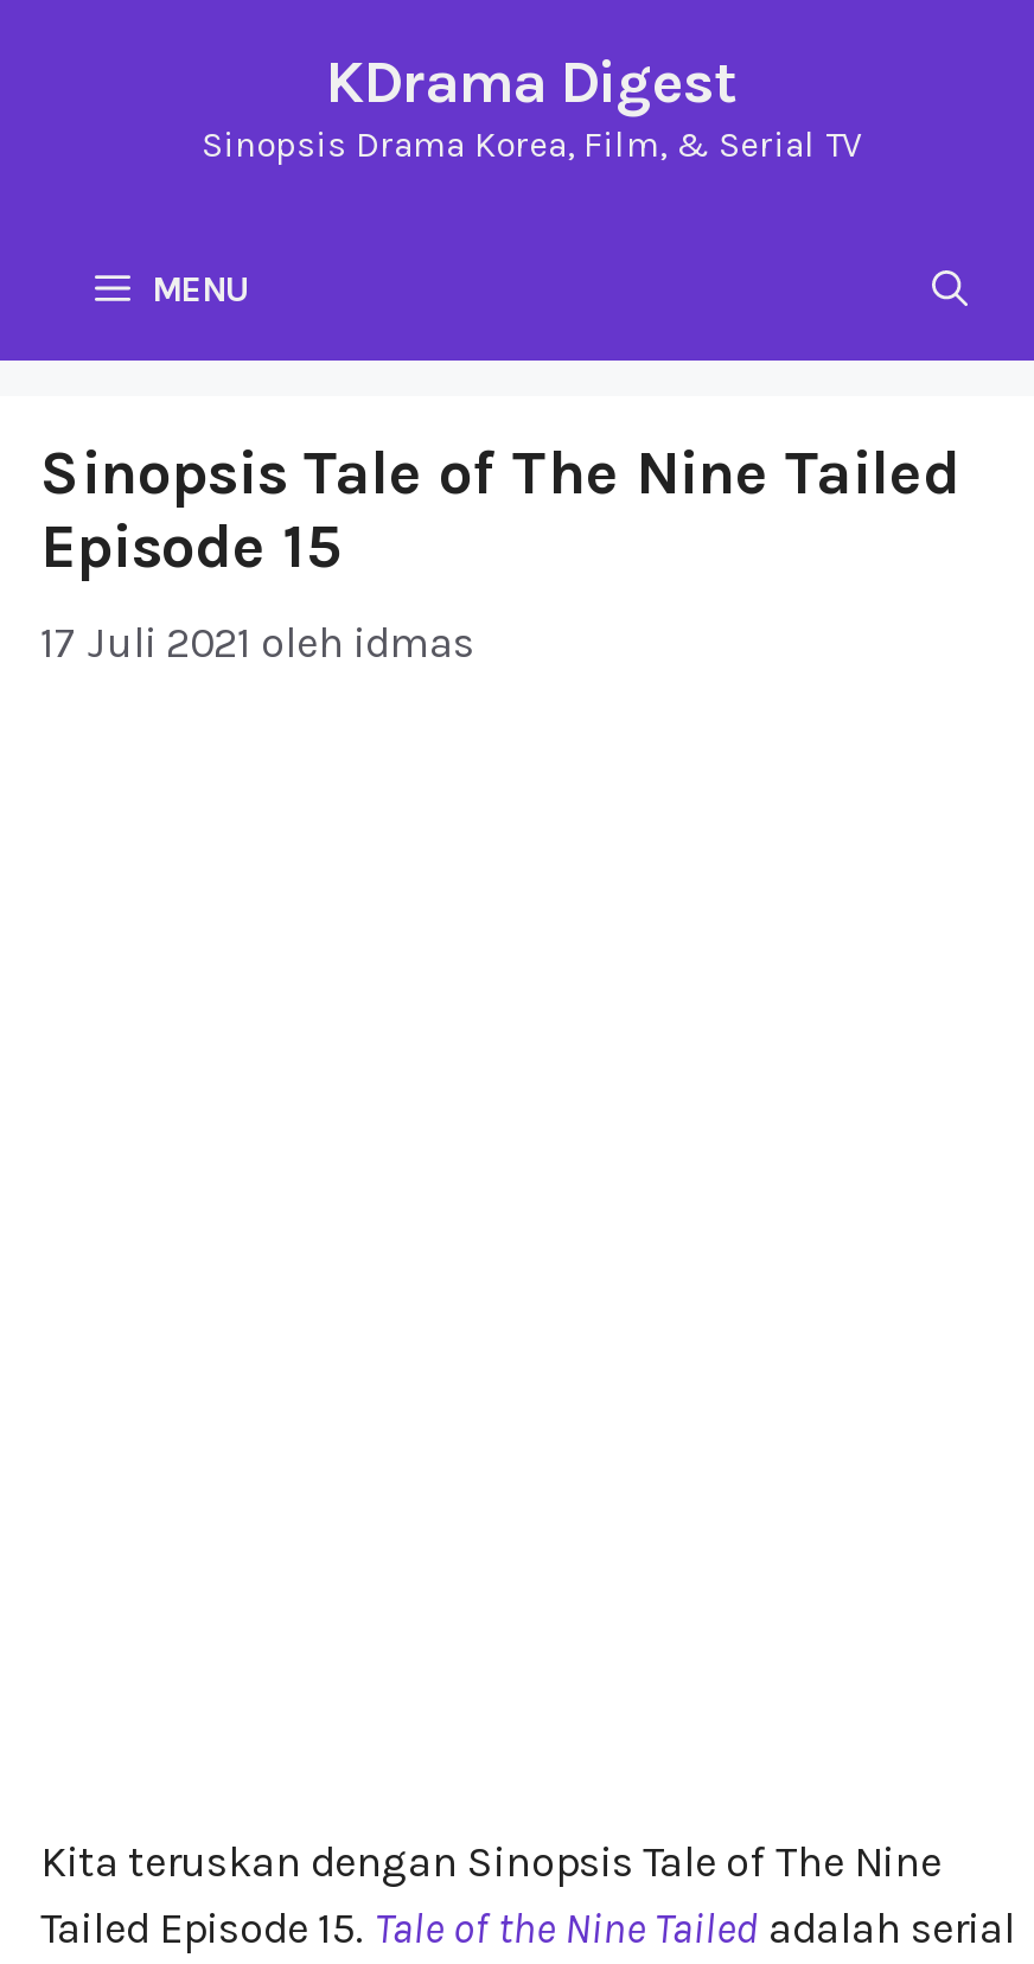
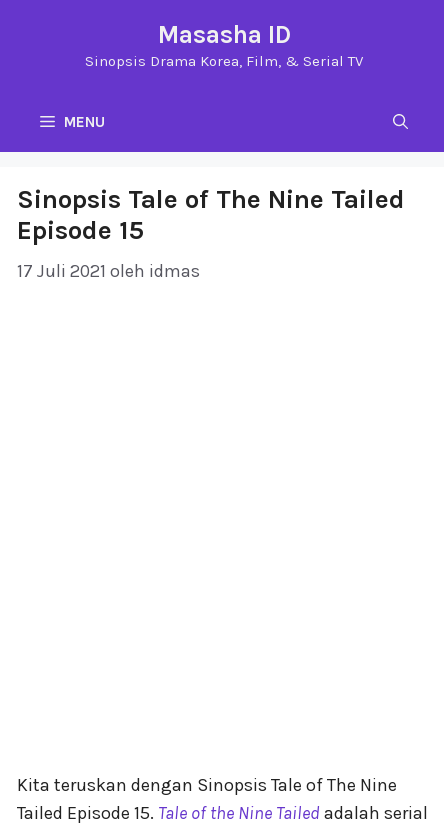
- KDrama Digest
+ Masasha ID
